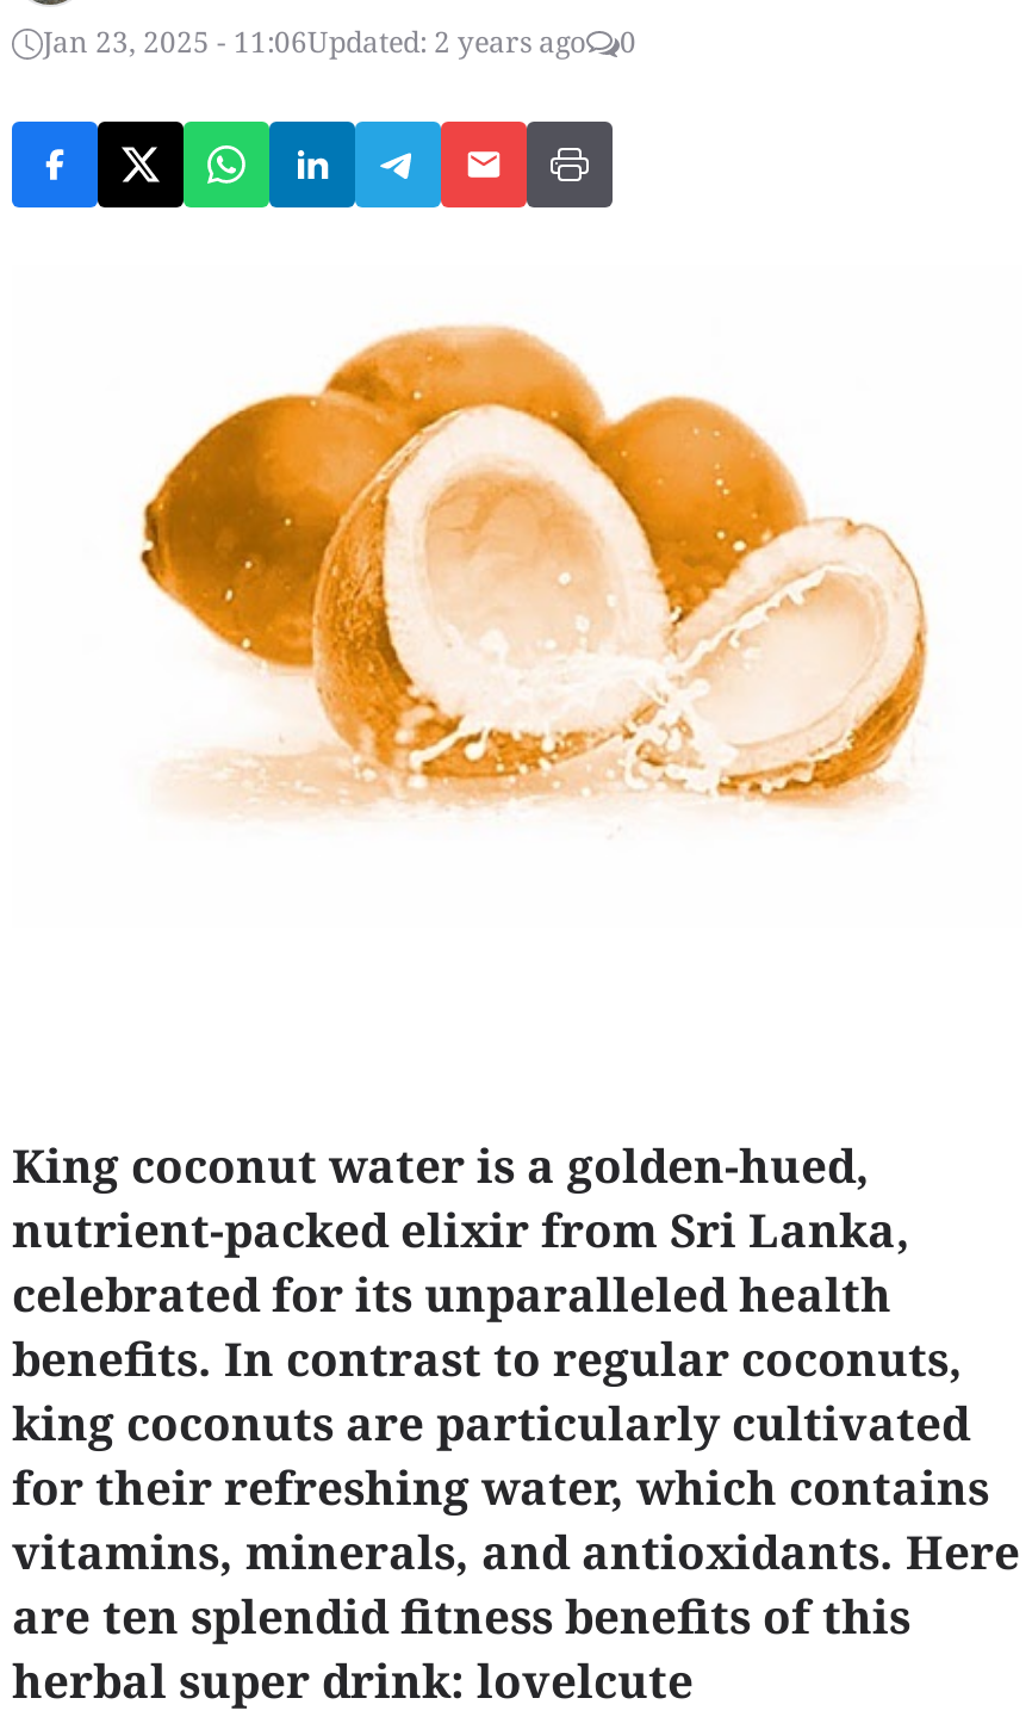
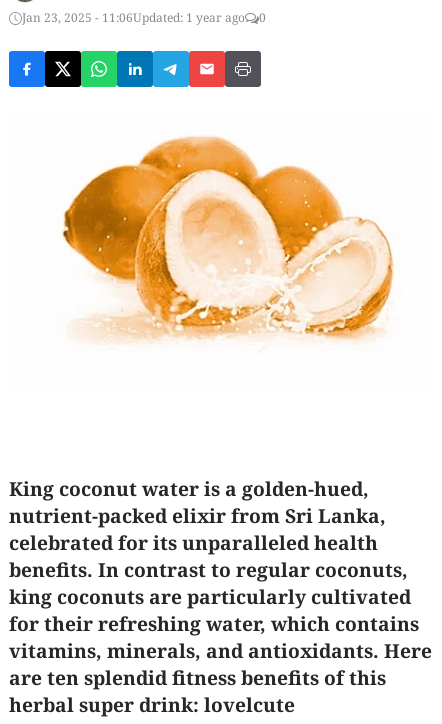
- Jan 23, 2025 - 11:06Updated: 2 years ago
+ Jan 23, 2025 - 11:06Updated: 1 year ago
